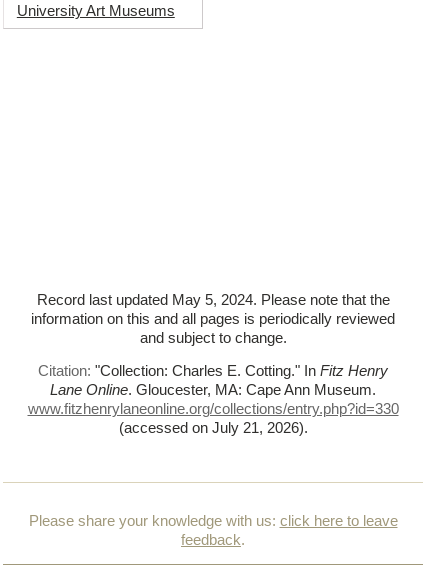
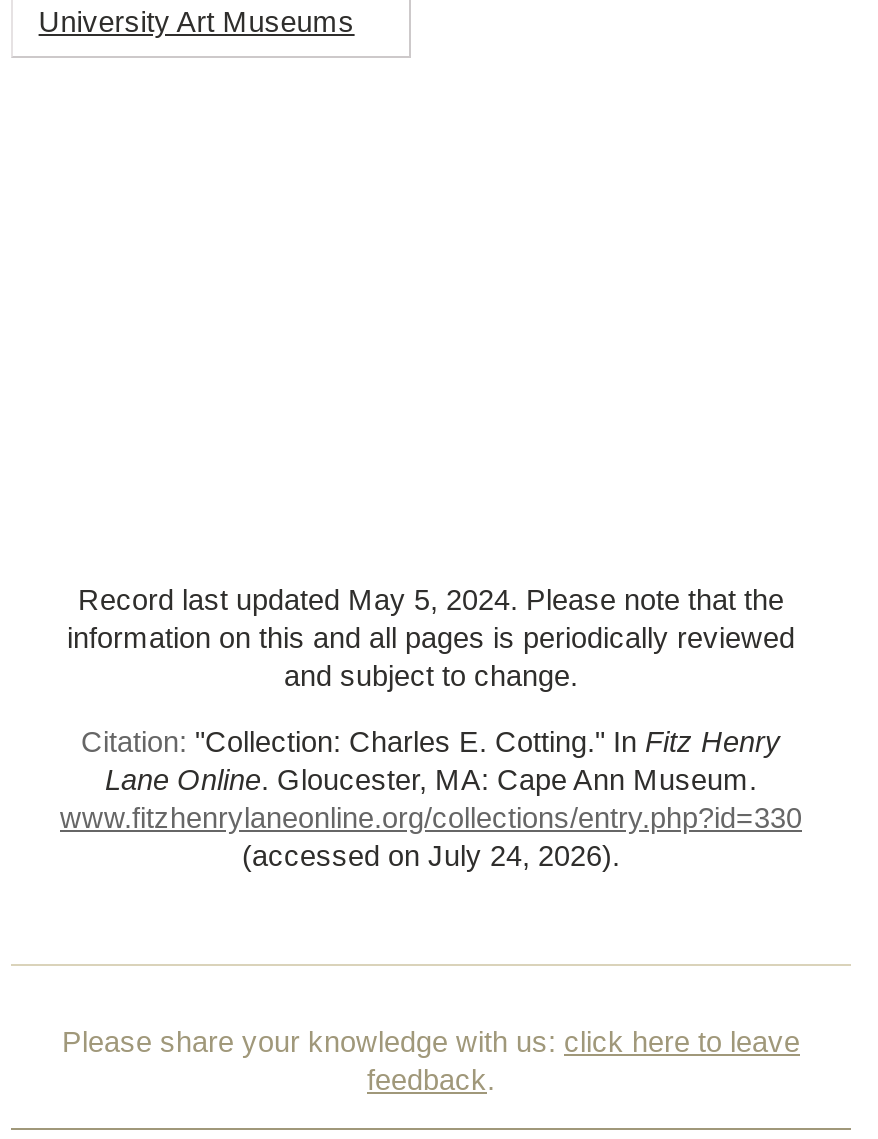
- (accessed on July 21, 2026).
+ (accessed on July 24, 2026).
